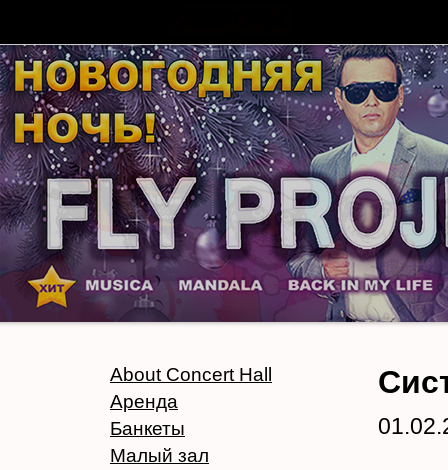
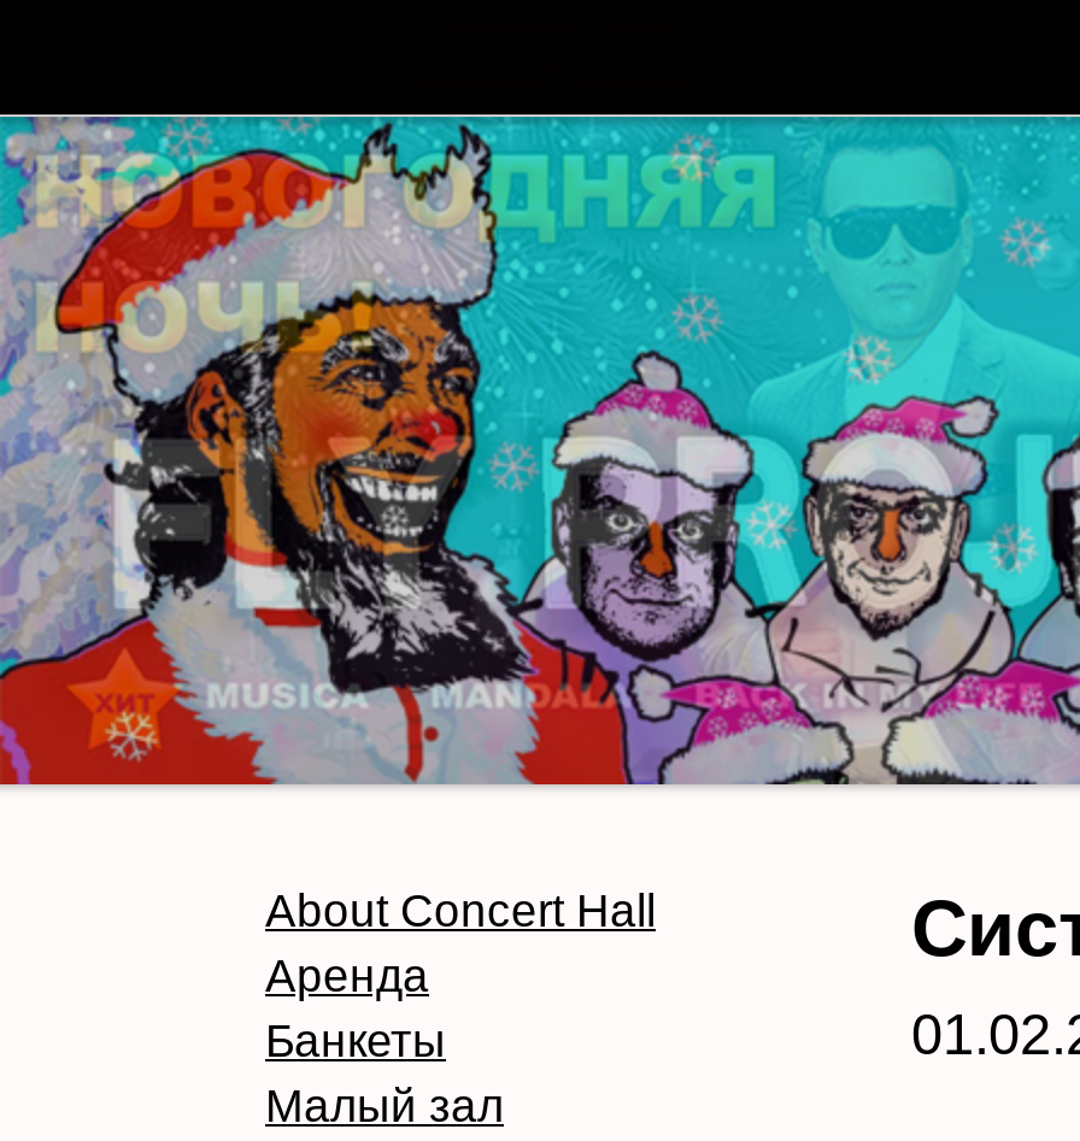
- [image]
+ [image]
